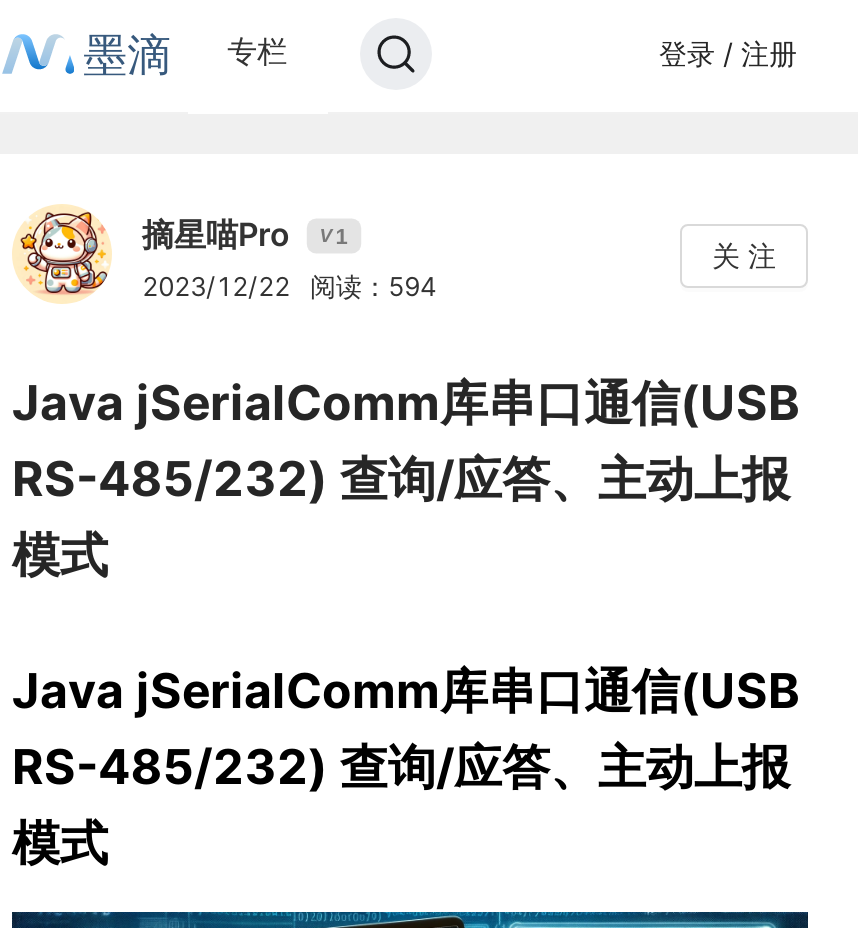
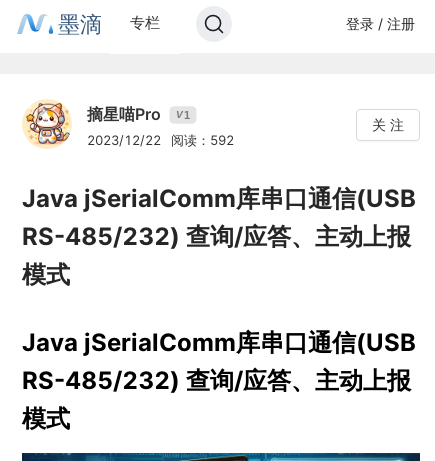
- 2023/12/22 阅读：594
+ 2023/12/22 阅读：592
